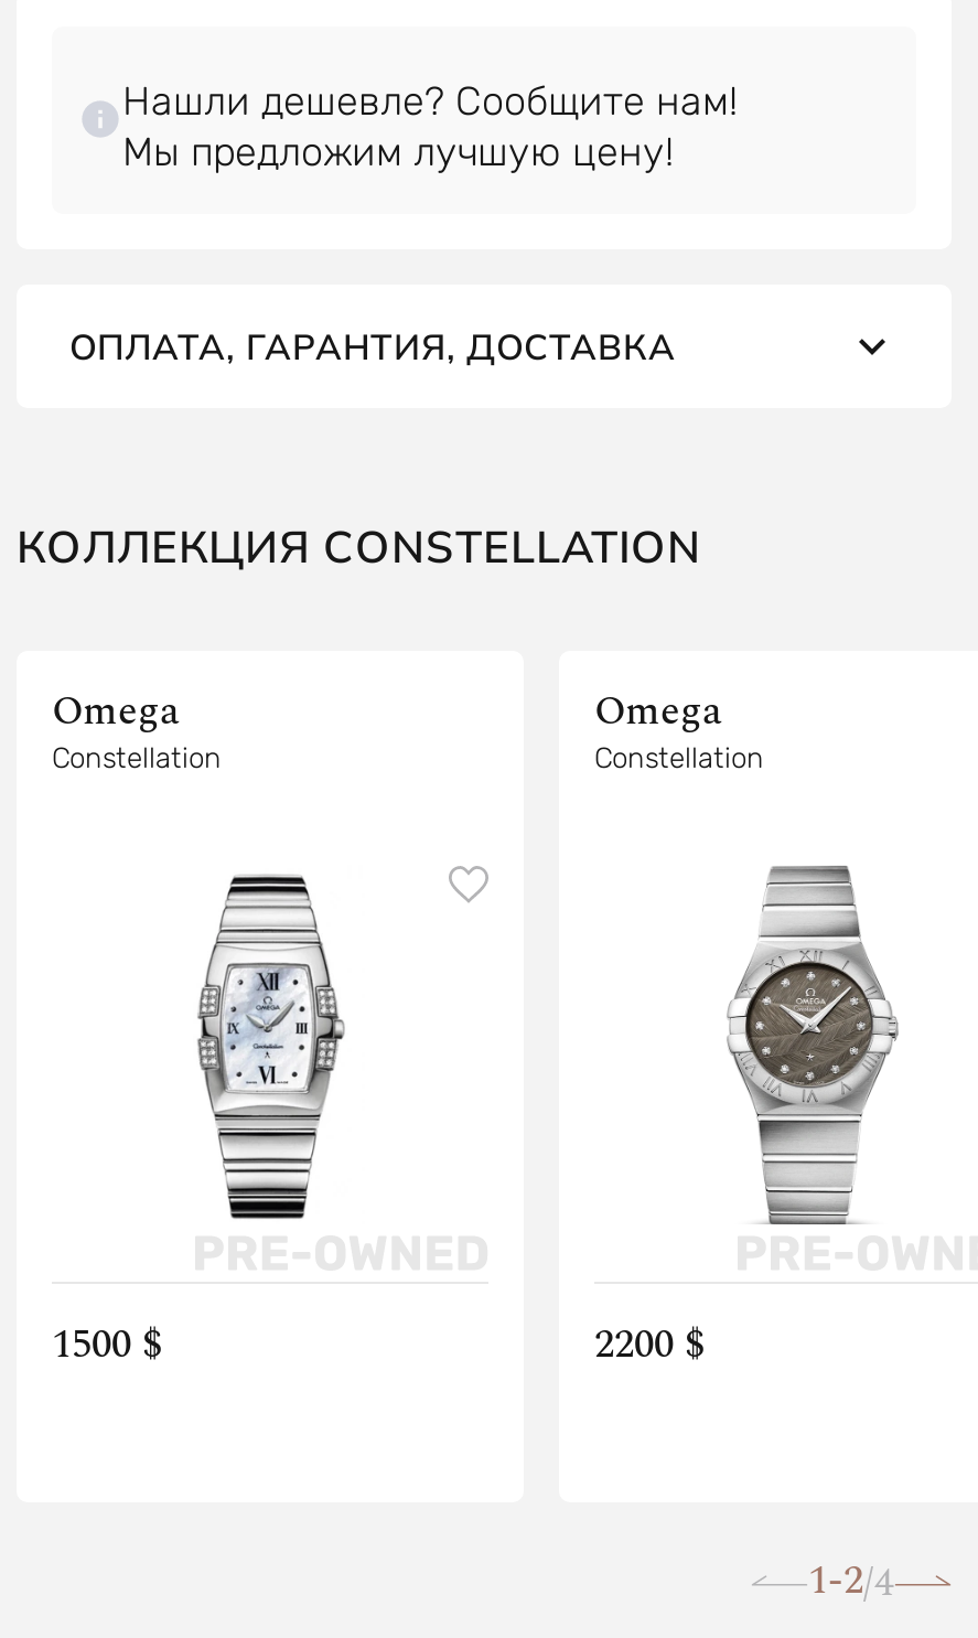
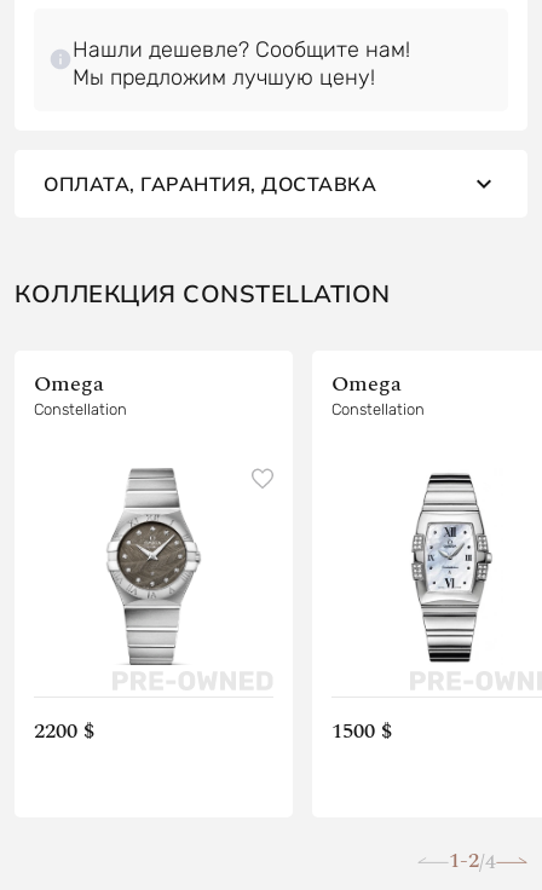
- [image]
+ [image]

- [image]
+ [image]

- 1500 $
+ 2200 $

- 2200 $
+ 1500 $
